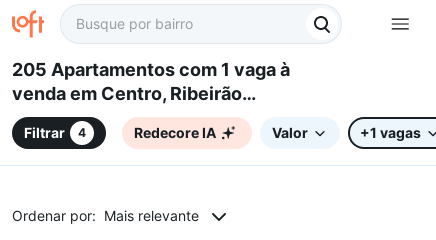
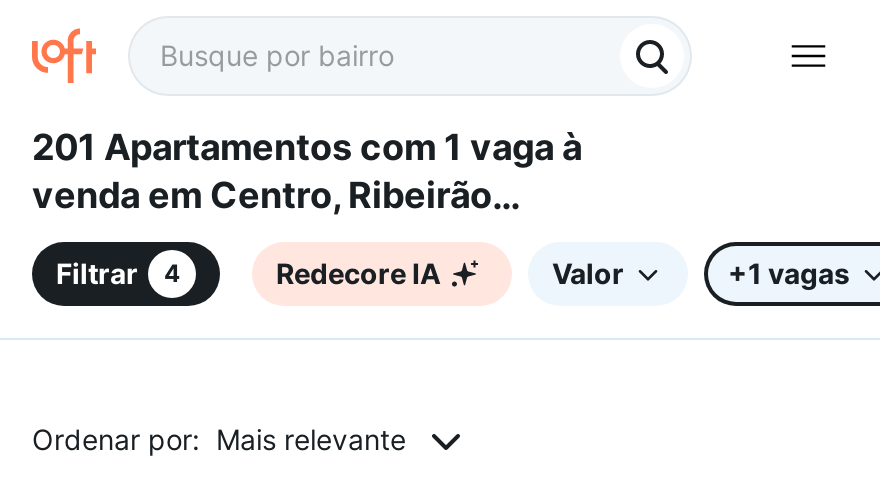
- 205 Apartamentos com 1 vaga à
+ 201 Apartamentos com 1 vaga à
